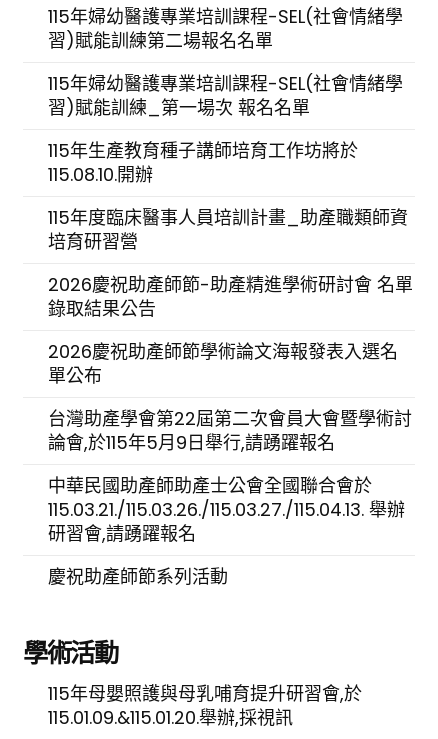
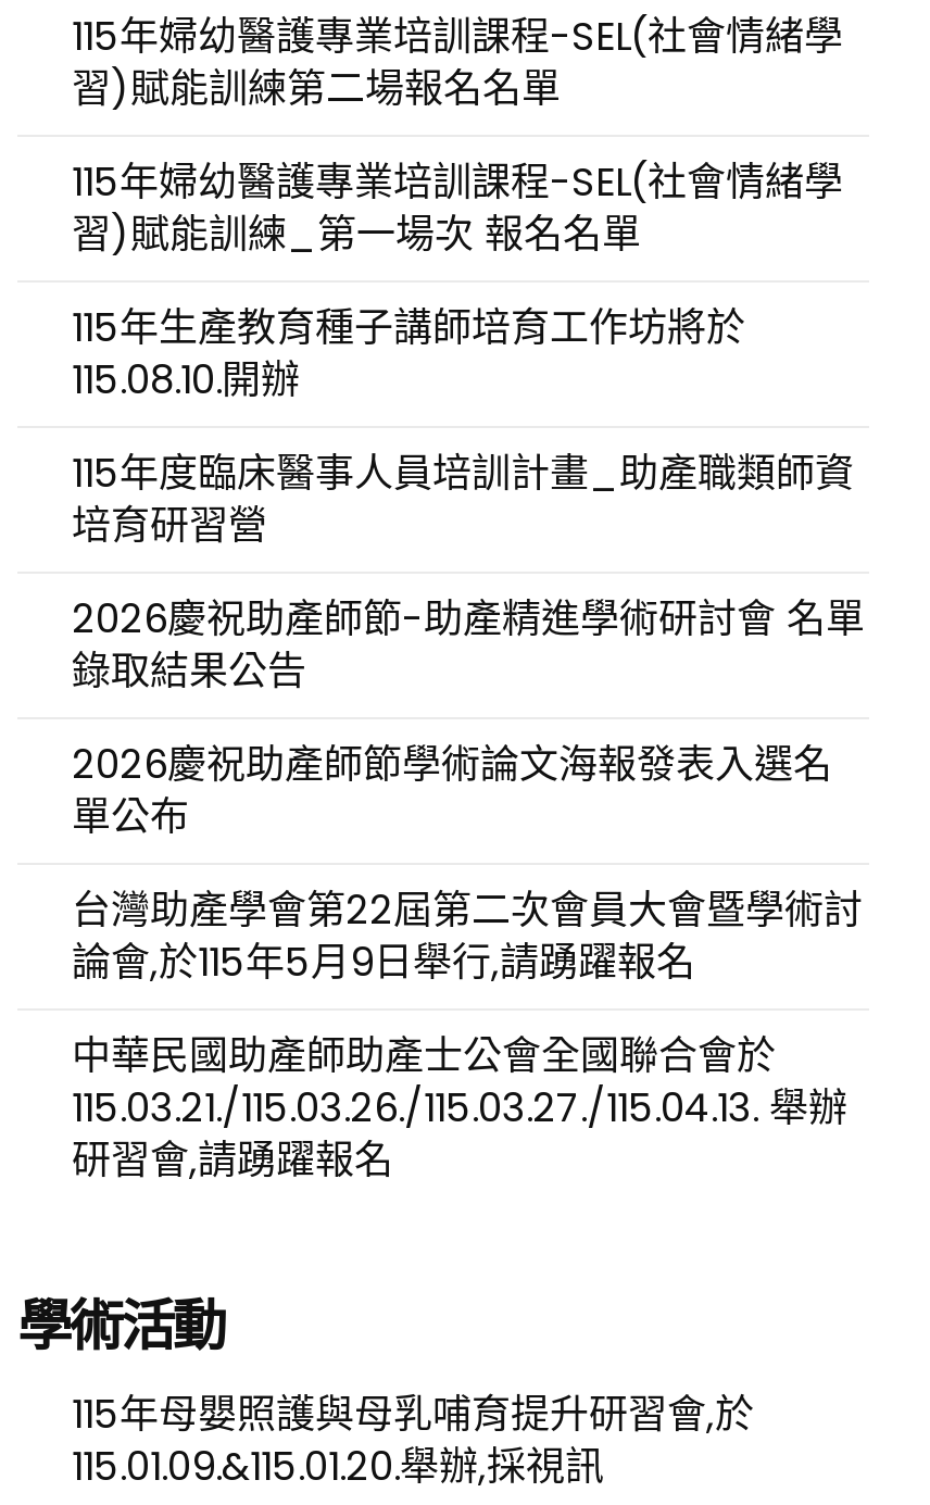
- 慶祝助產師節系列活動
